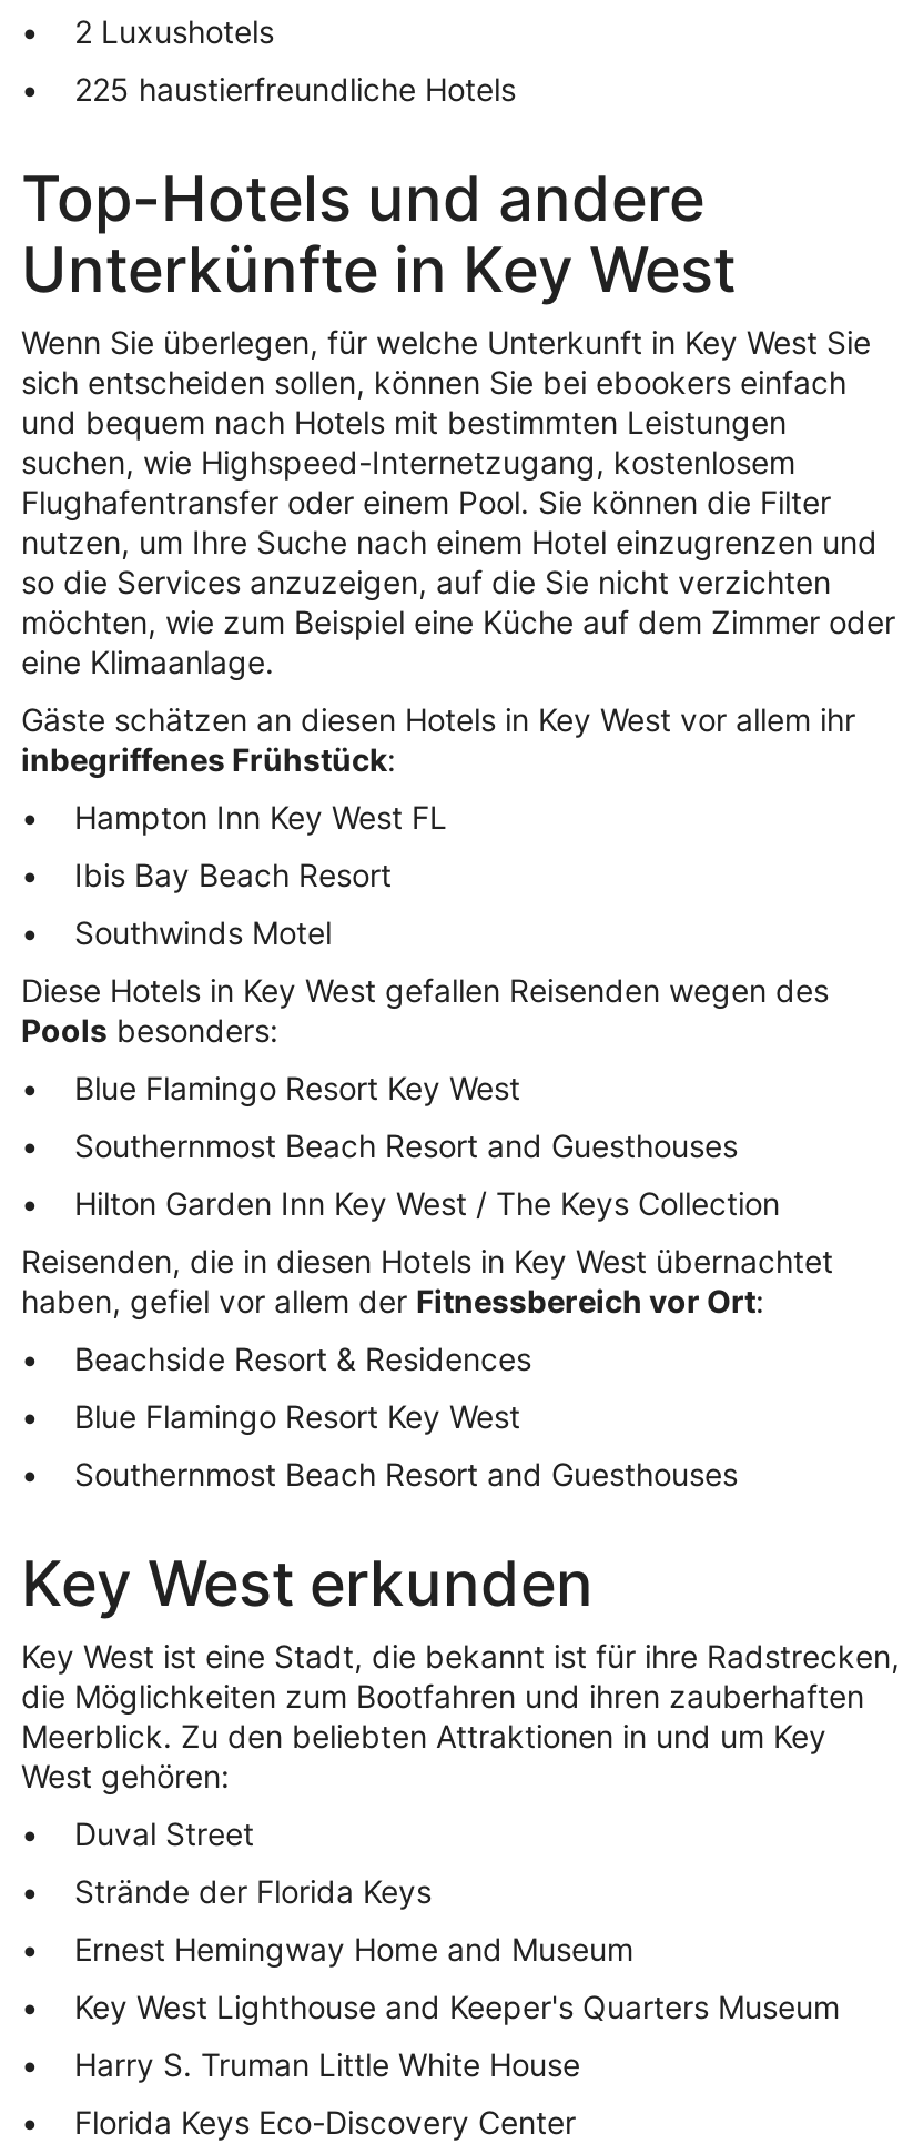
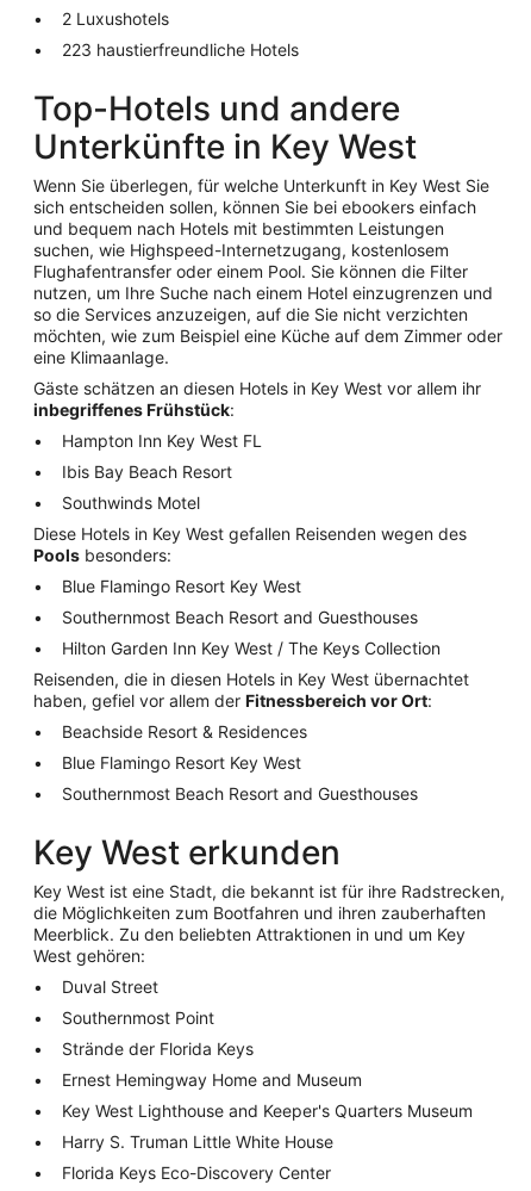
- 225 haustierfreundliche Hotels
+ 223 haustierfreundliche Hotels

+ Southernmost Point
